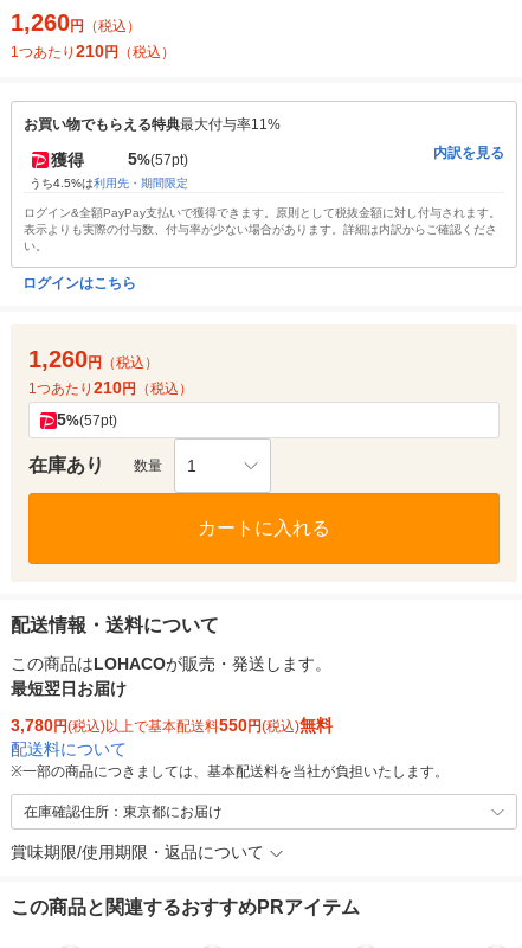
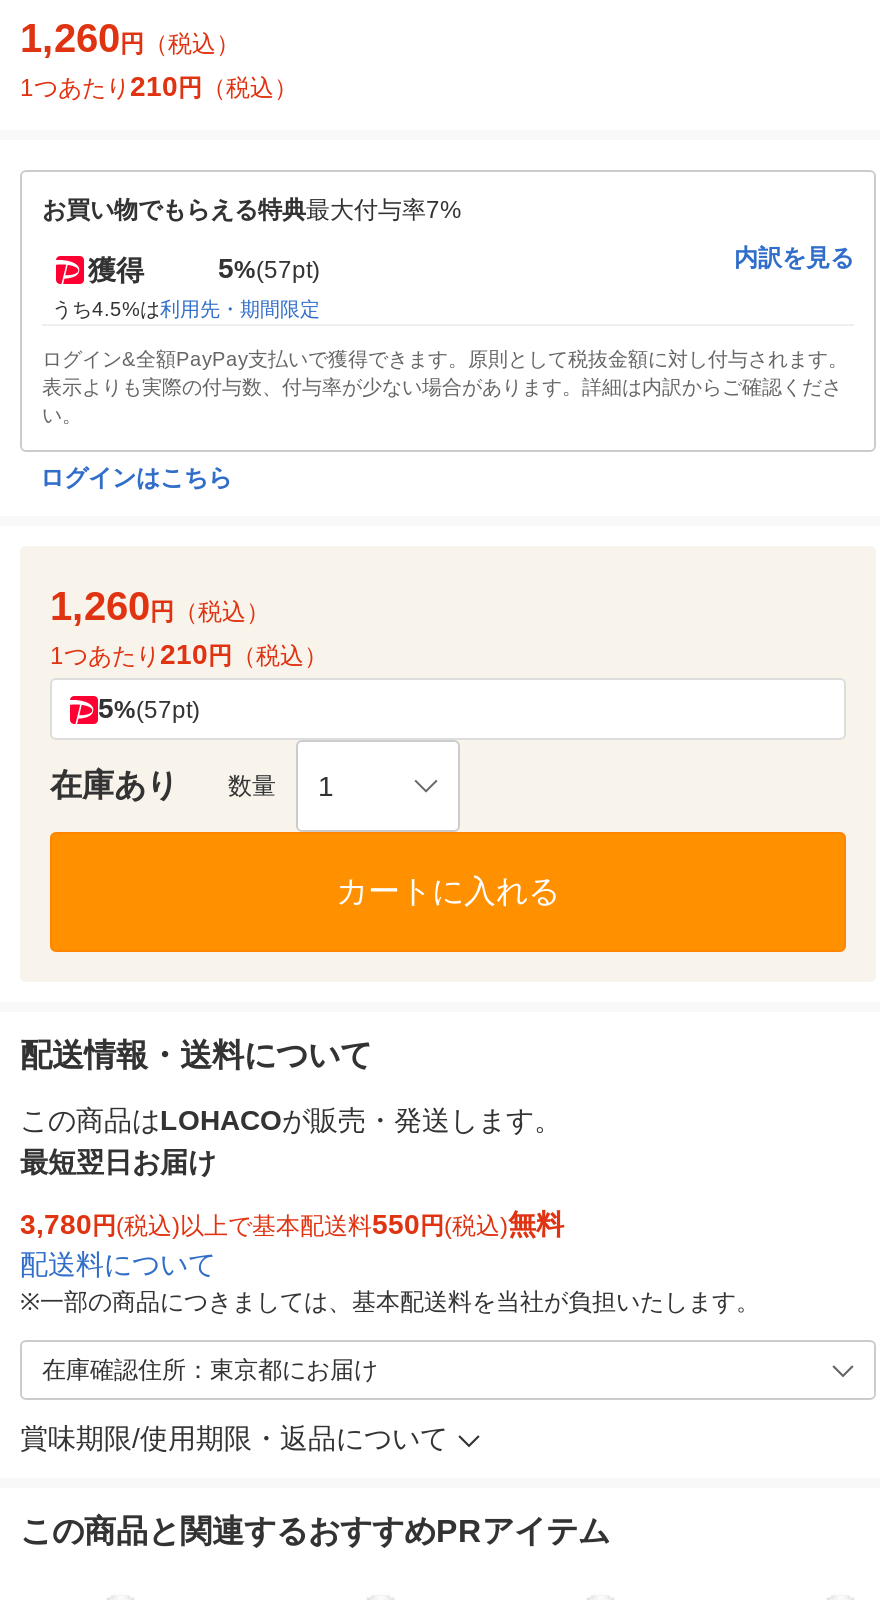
- お買い物でもらえる特典最大付与率11%
+ お買い物でもらえる特典最大付与率7%
